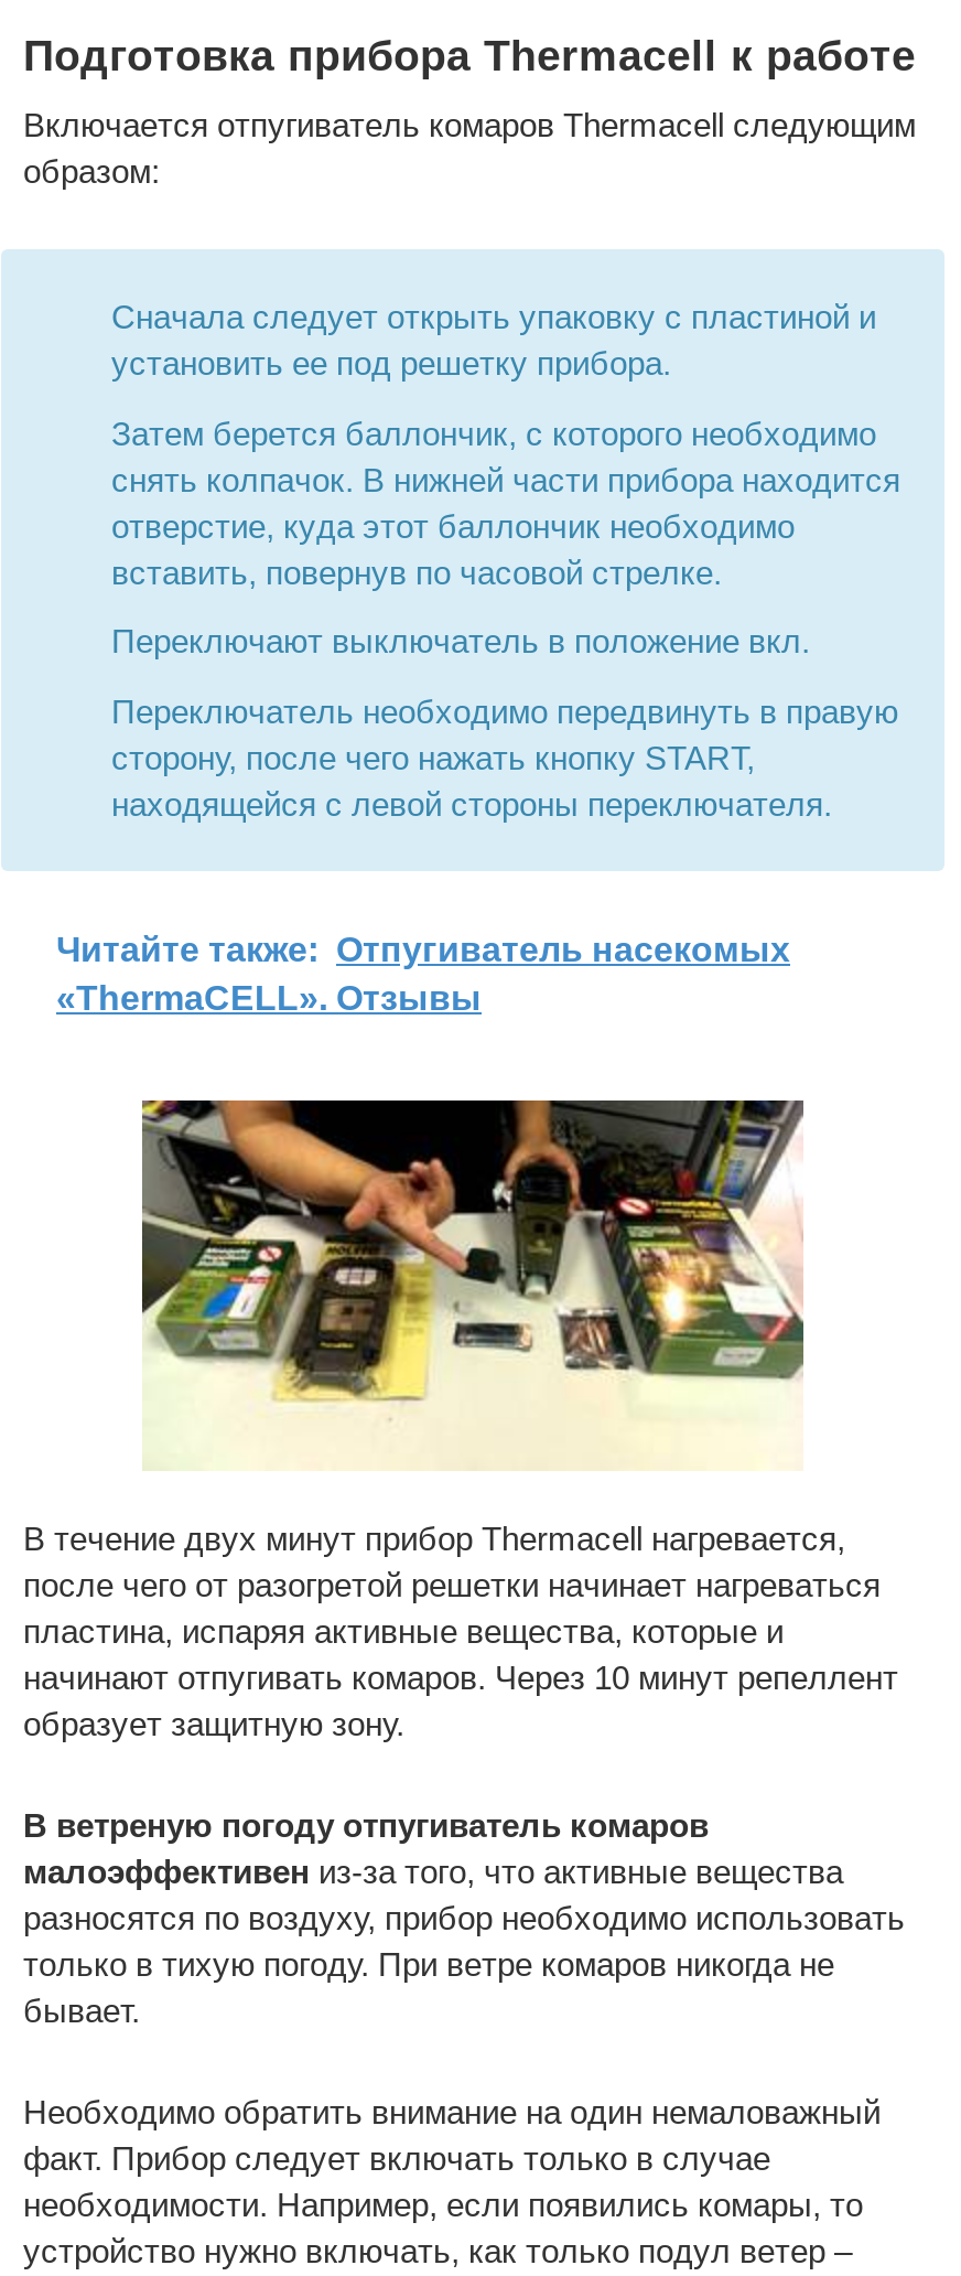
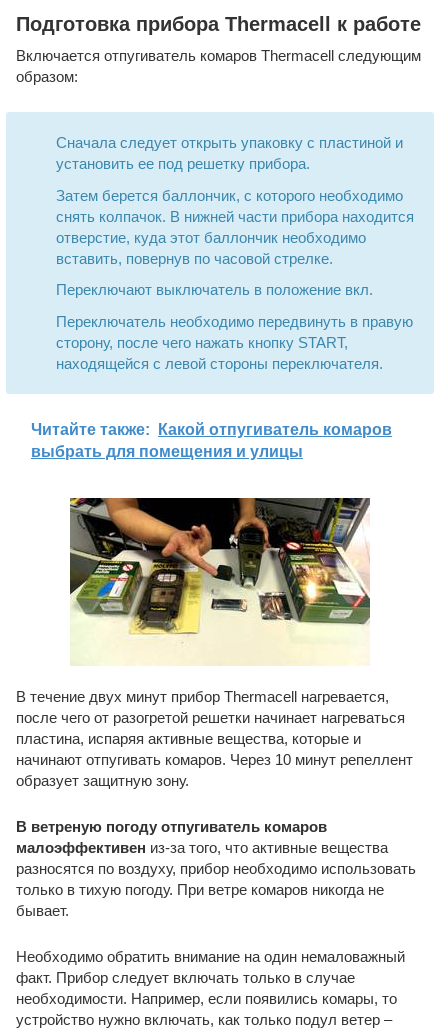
- Читайте также: Отпугиватель насекомых
- «ThermaCELL». Отзывы
+ Читайте также: Какой отпугиватель комаров
+ выбрать для помещения и улицы
